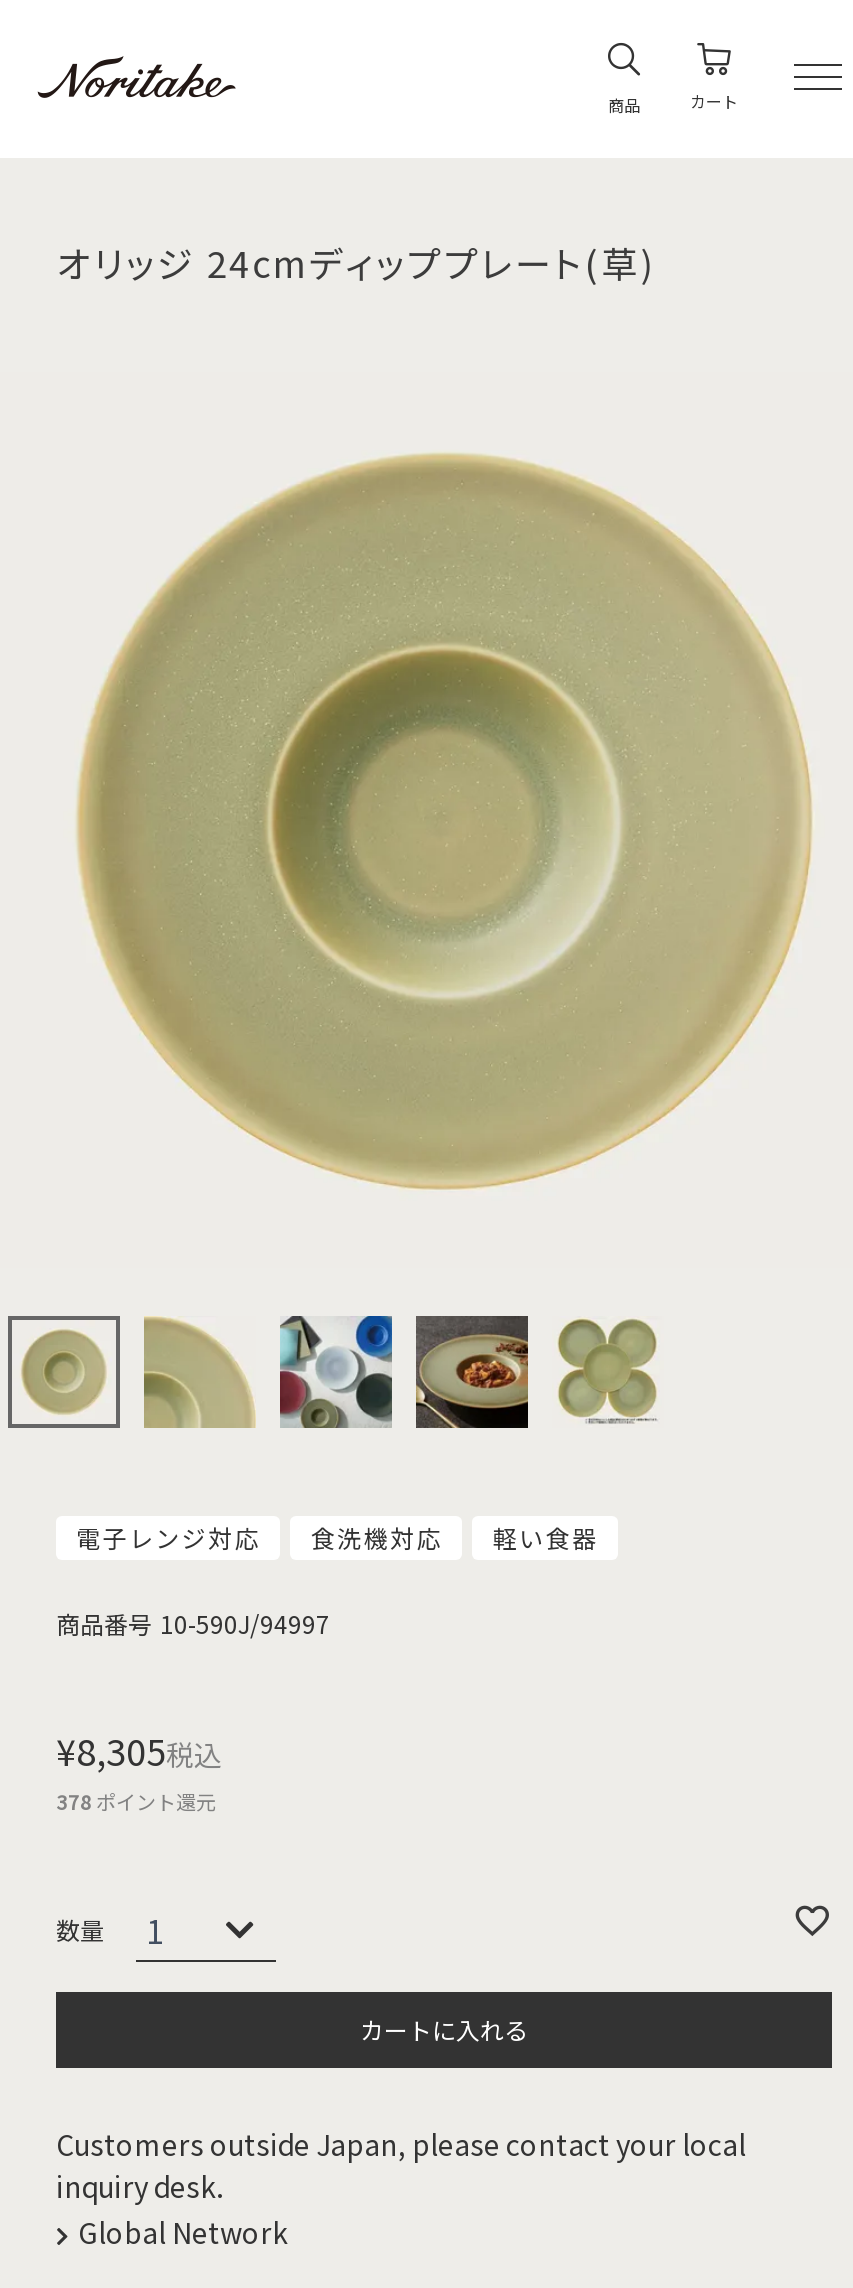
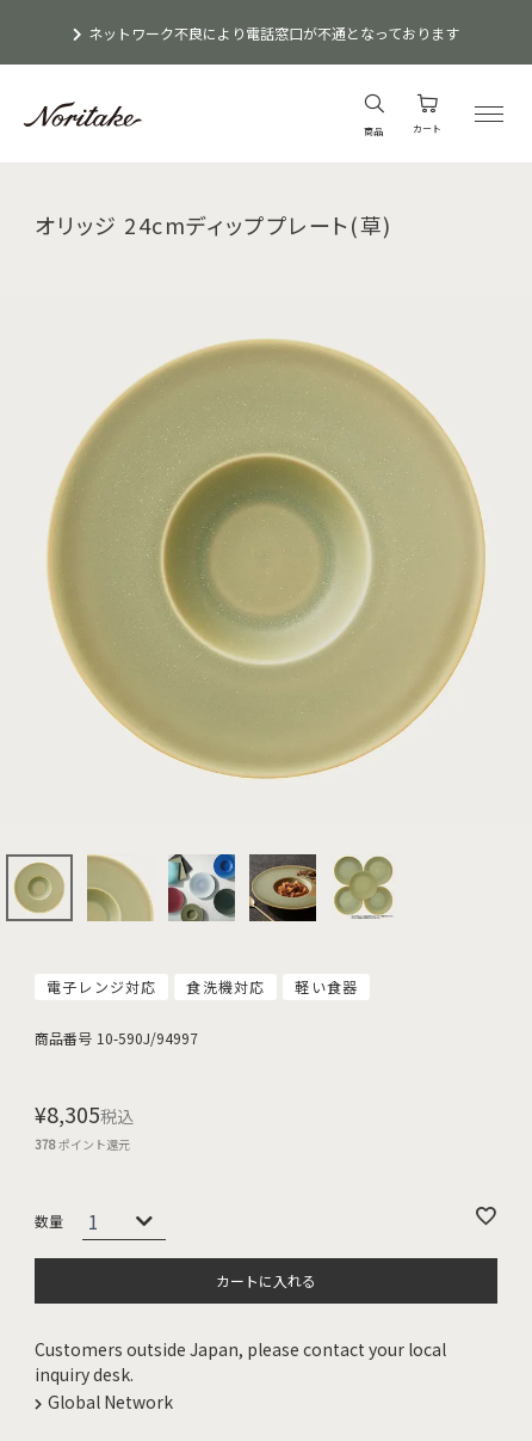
+ ネットワーク不良により電話窓口が不通となっております
